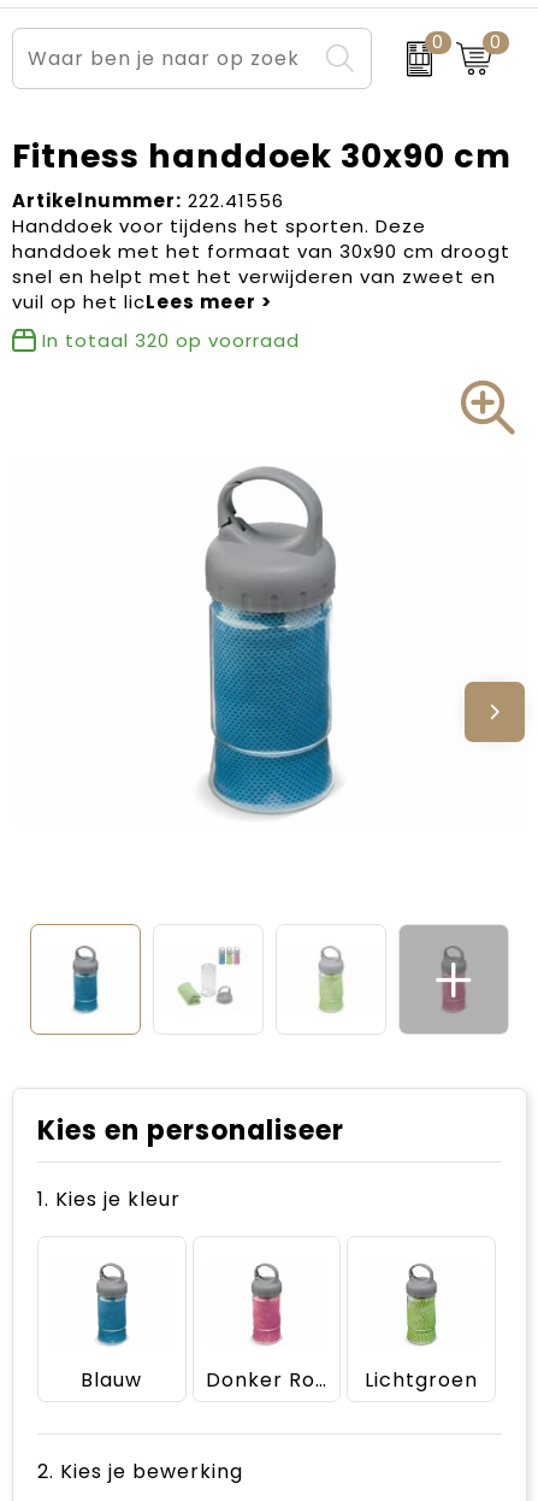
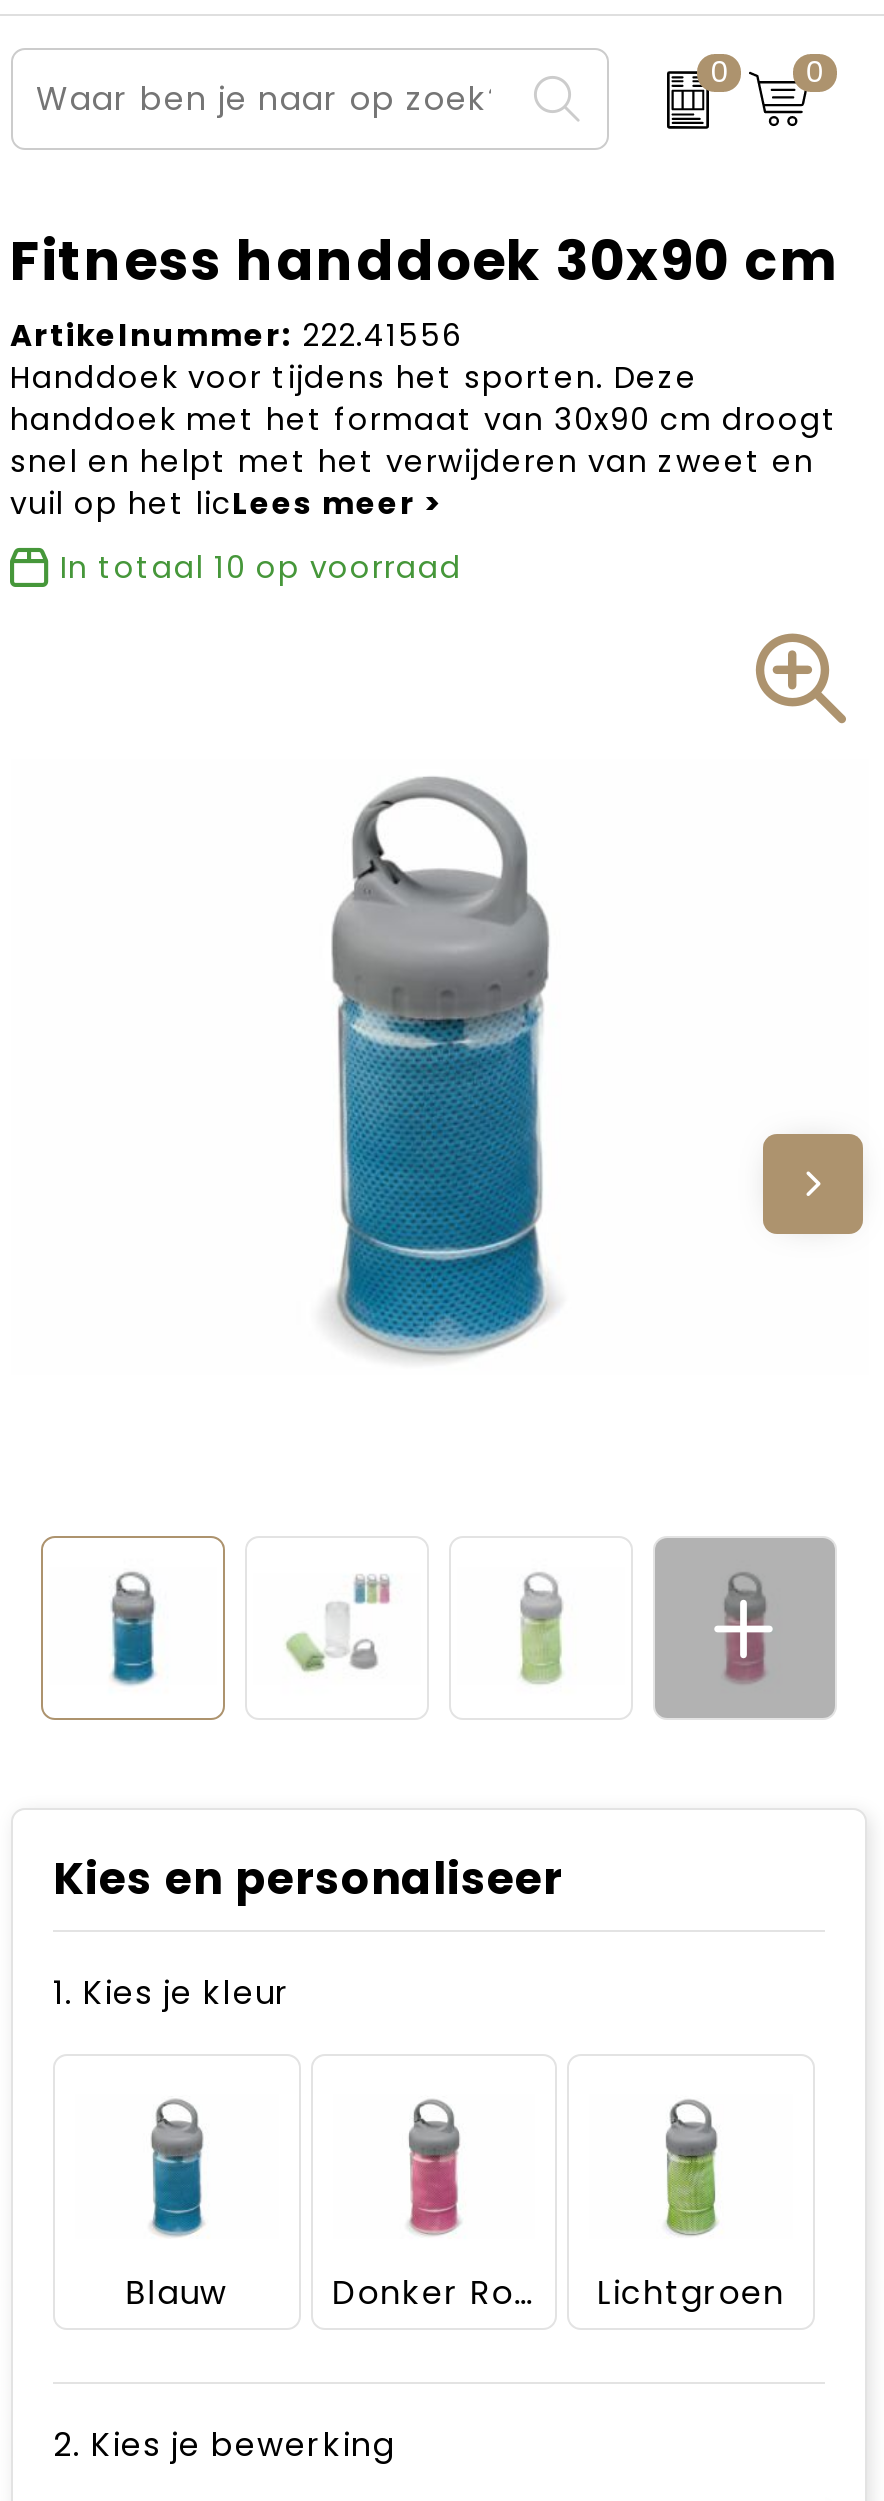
- In totaal 320 op voorraad
+ In totaal 10 op voorraad
